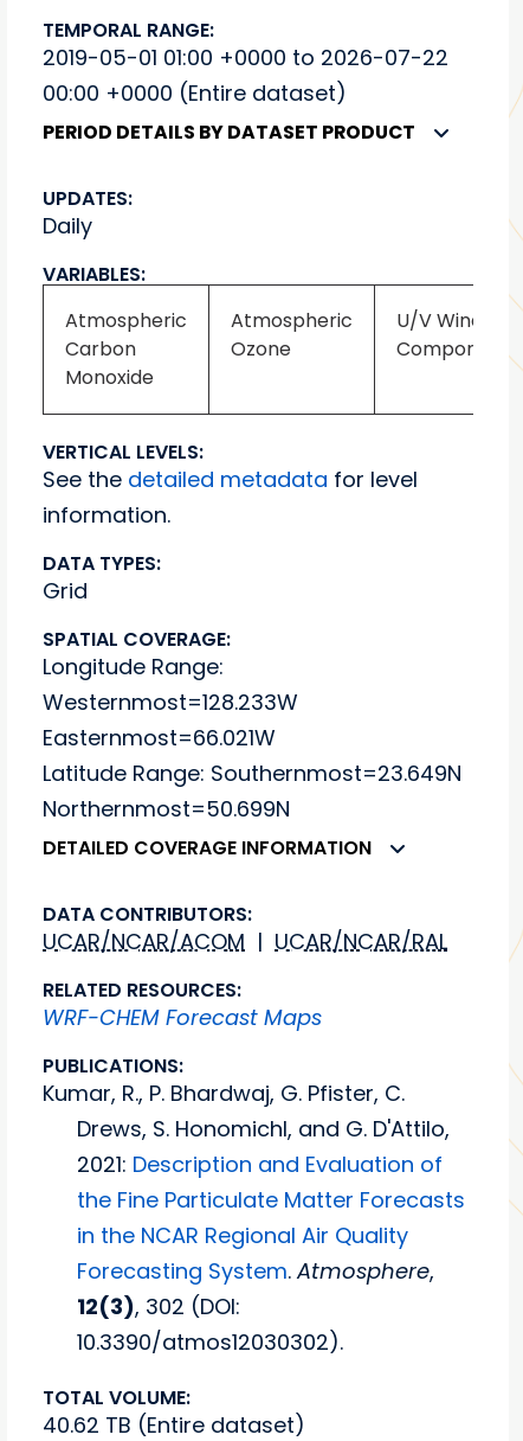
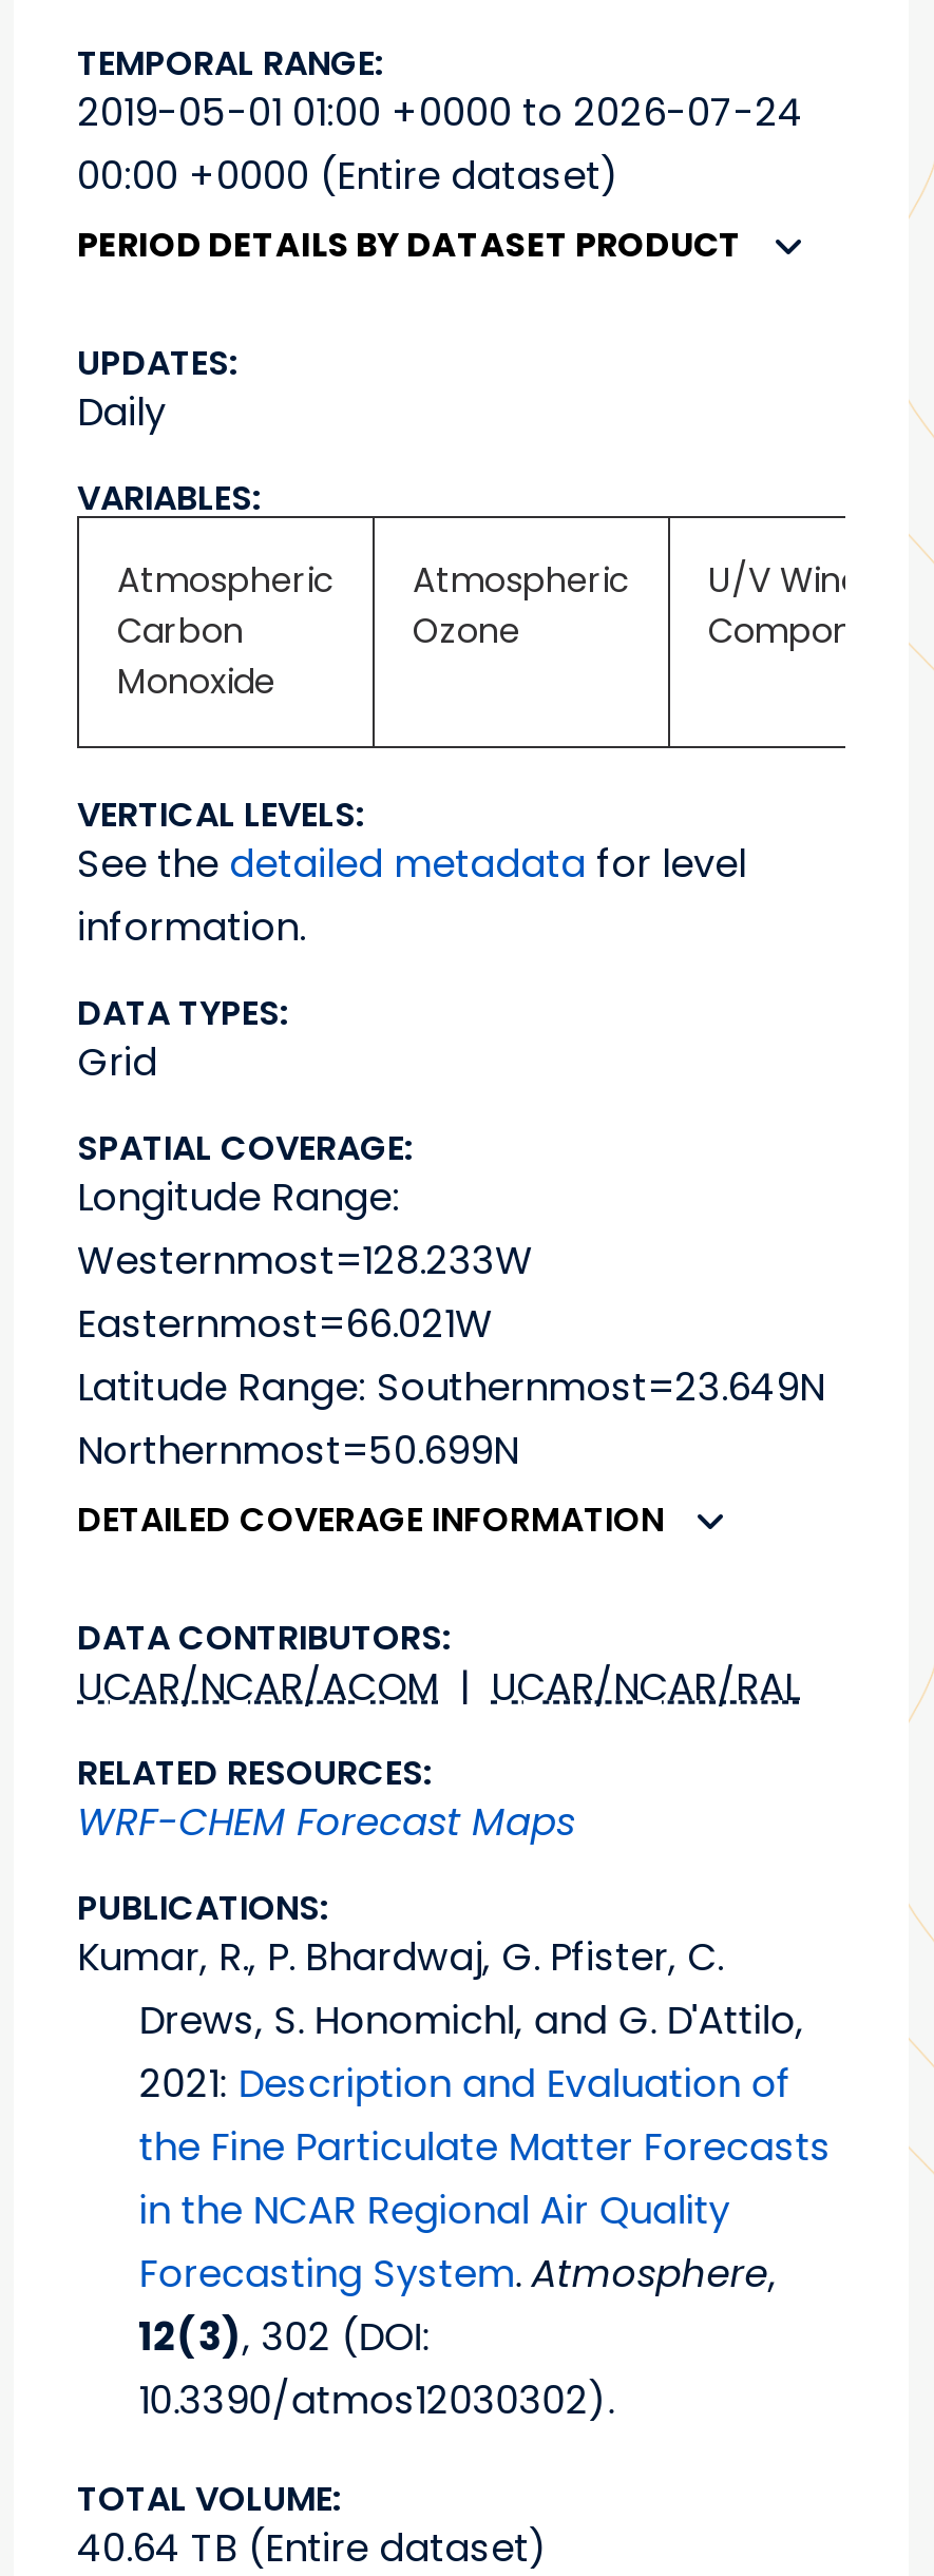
- 2019-05-01 01:00 +0000 to 2026-07-22
+ 2019-05-01 01:00 +0000 to 2026-07-24

- 40.62 TB (Entire dataset)
+ 40.64 TB (Entire dataset)
